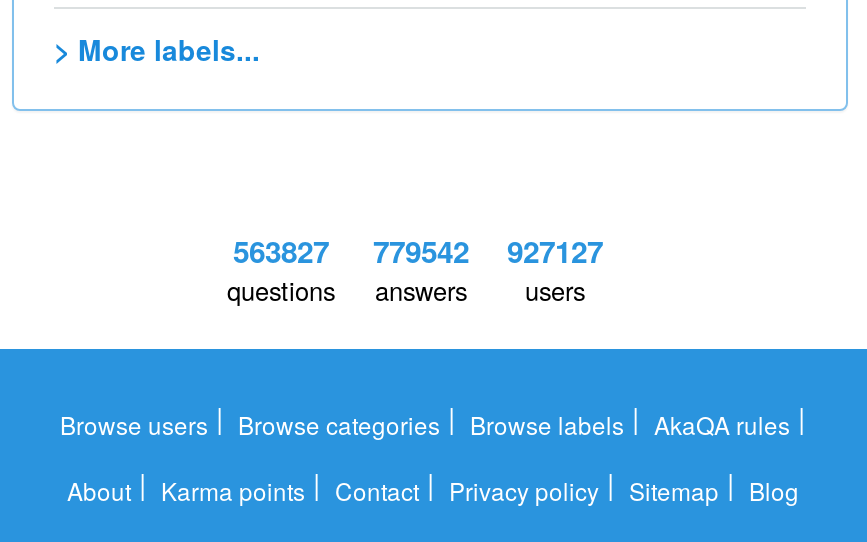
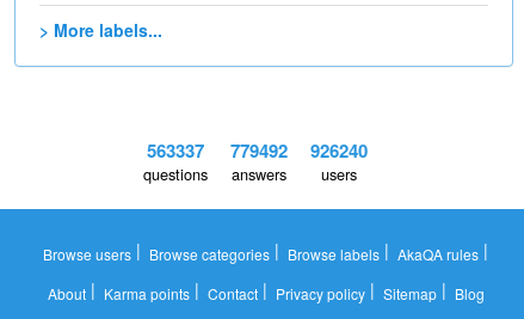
- 563827
+ 563337

- 779542
+ 779492

- 927127
+ 926240
